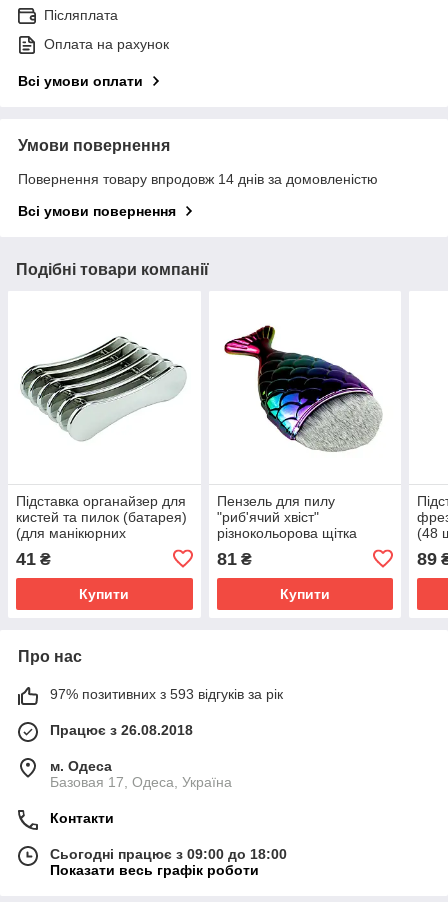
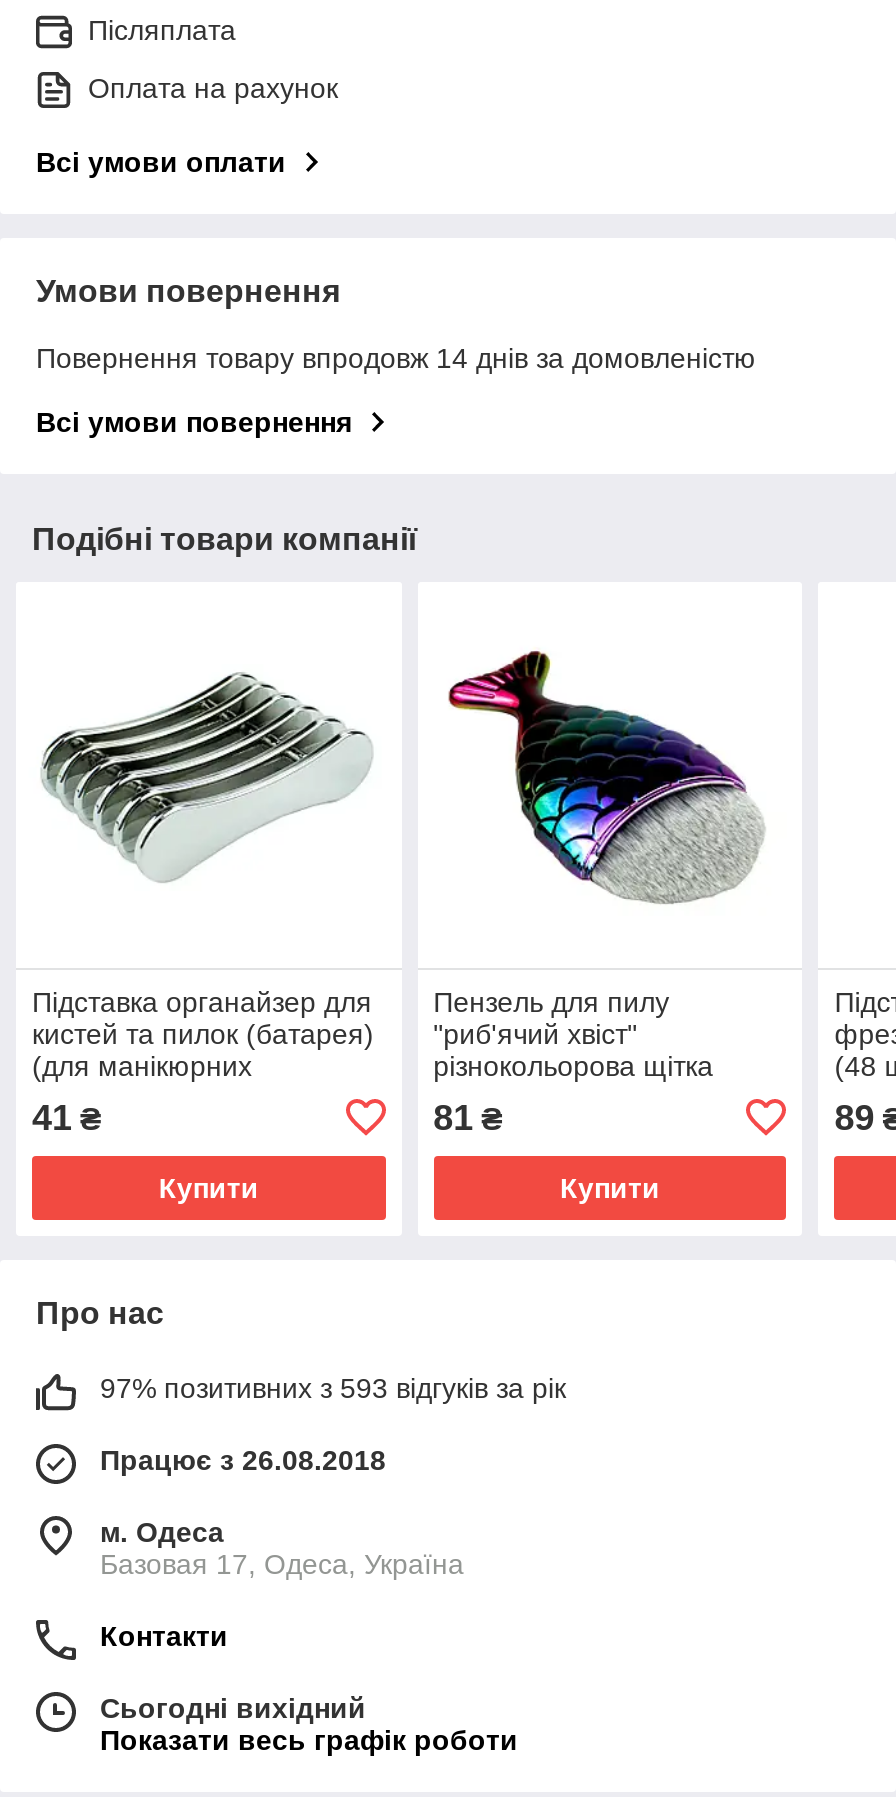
- Сьогодні працює з 09:00 до 18:00
+ Сьогодні вихідний
